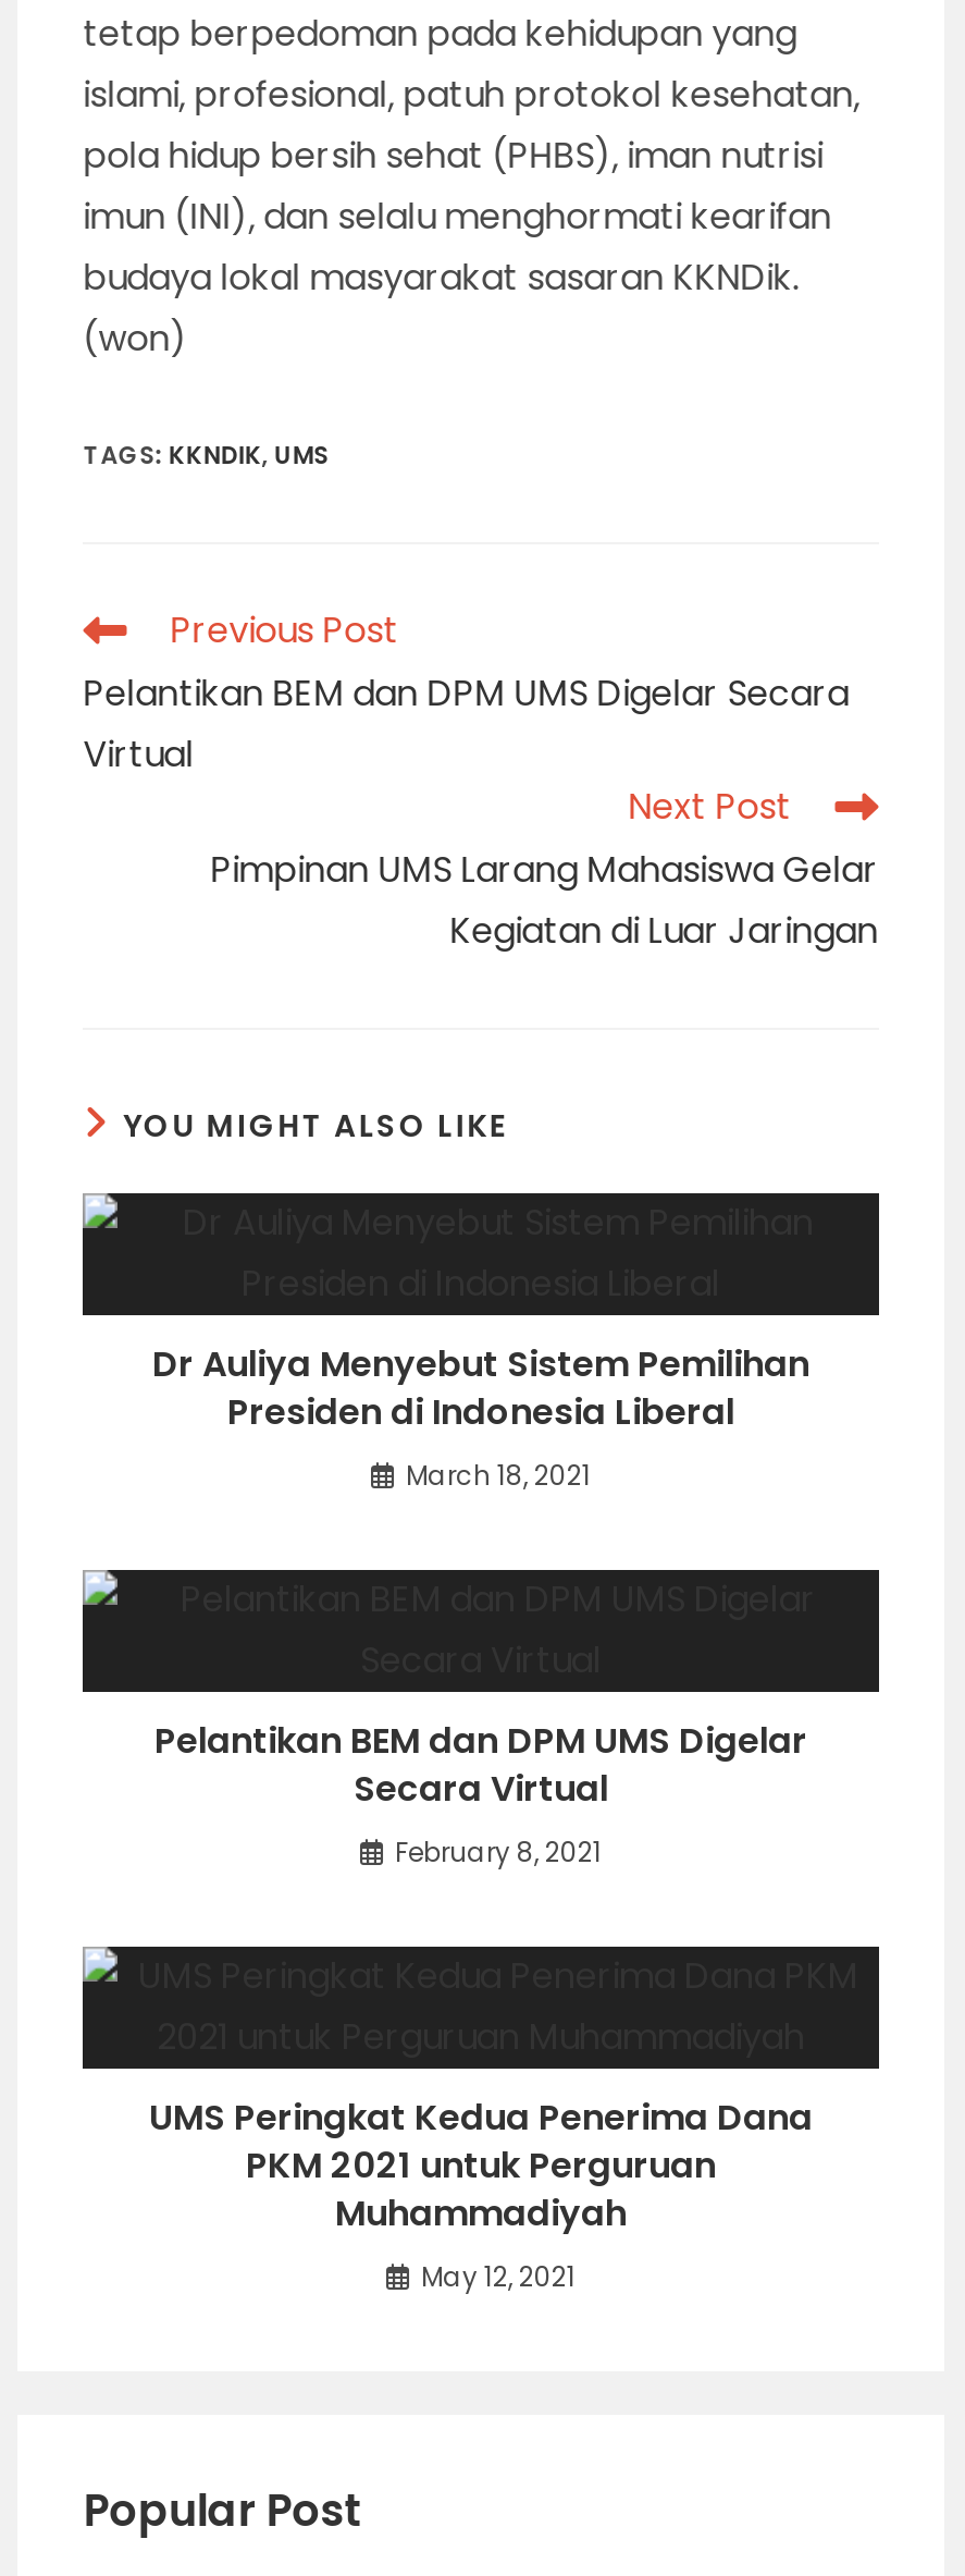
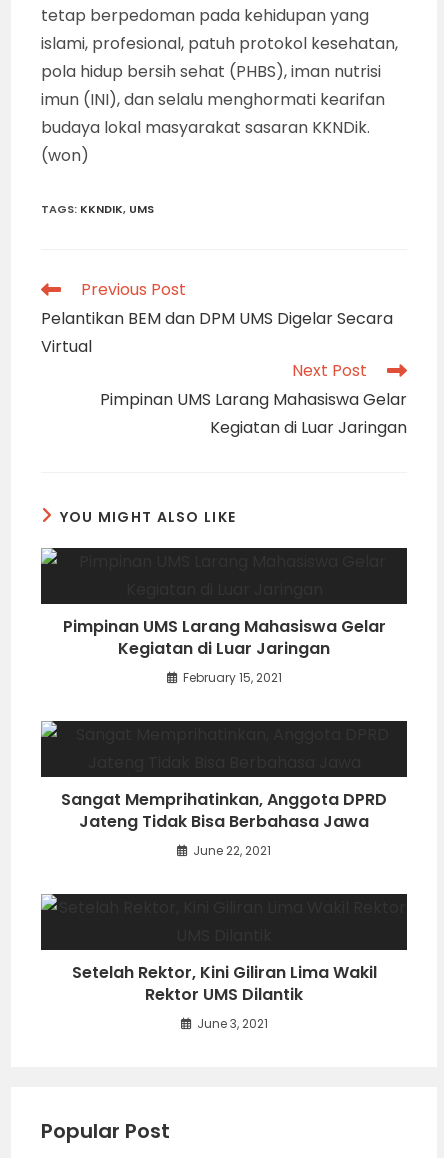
- Dr Auliya Menyebut Sistem Pemilihan
- Presiden di Indonesia Liberal
- March 18, 2021
+ Pimpinan UMS Larang Mahasiswa Gelar
+ Kegiatan di Luar Jaringan
+ February 15, 2021

- Pelantikan BEM dan DPM UMS Digelar
- Secara Virtual
- February 8, 2021
+ Sangat Memprihatinkan, Anggota DPRD
+ Jateng Tidak Bisa Berbahasa Jawa
+ June 22, 2021

- UMS Peringkat Kedua Penerima Dana
- PKM 2021 untuk Perguruan
- Muhammadiyah
- May 12, 2021
+ Setelah Rektor, Kini Giliran Lima Wakil
+ Rektor UMS Dilantik
+ June 3, 2021
